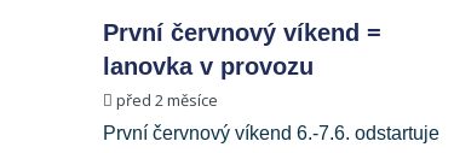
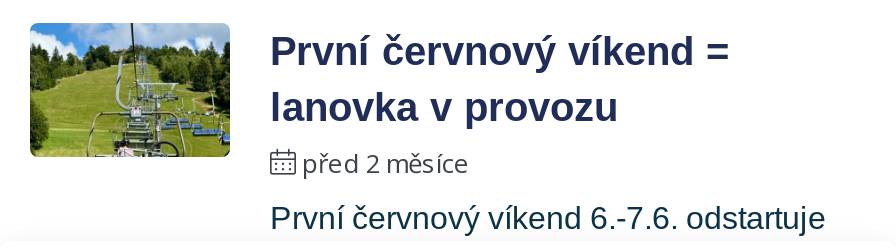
+ [image]
